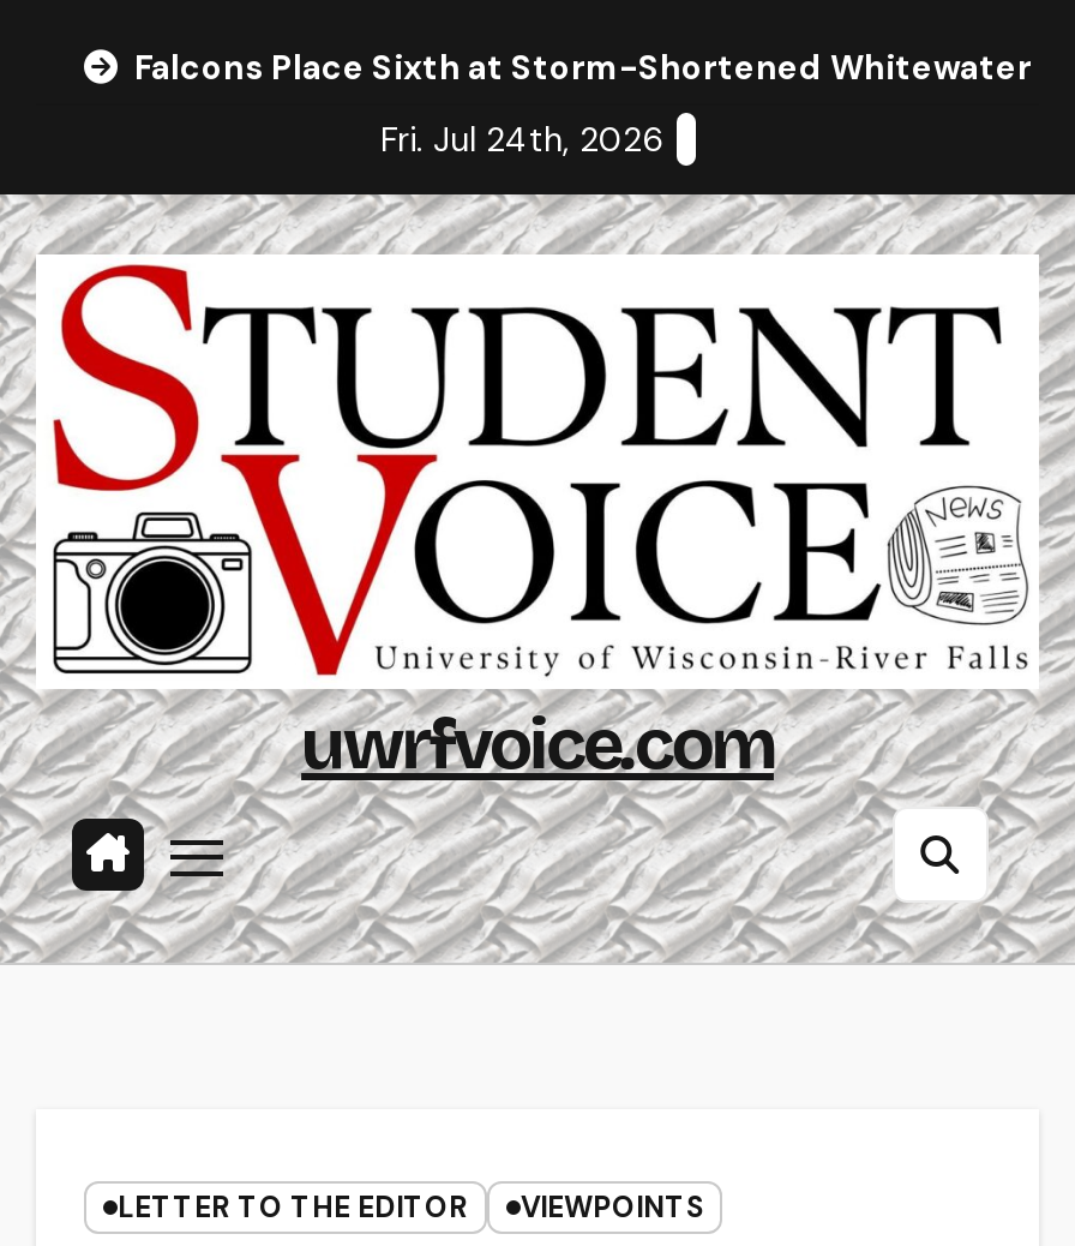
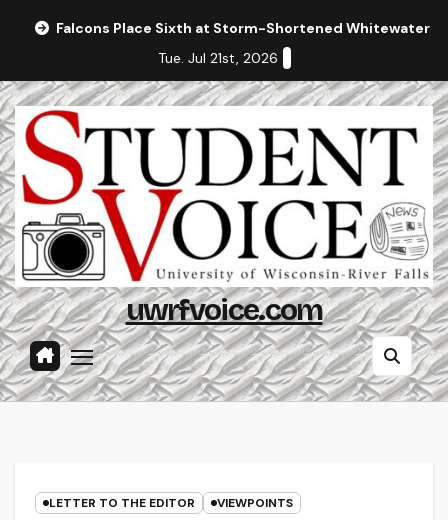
- Fri. Jul 24th, 2026
+ Tue. Jul 21st, 2026
